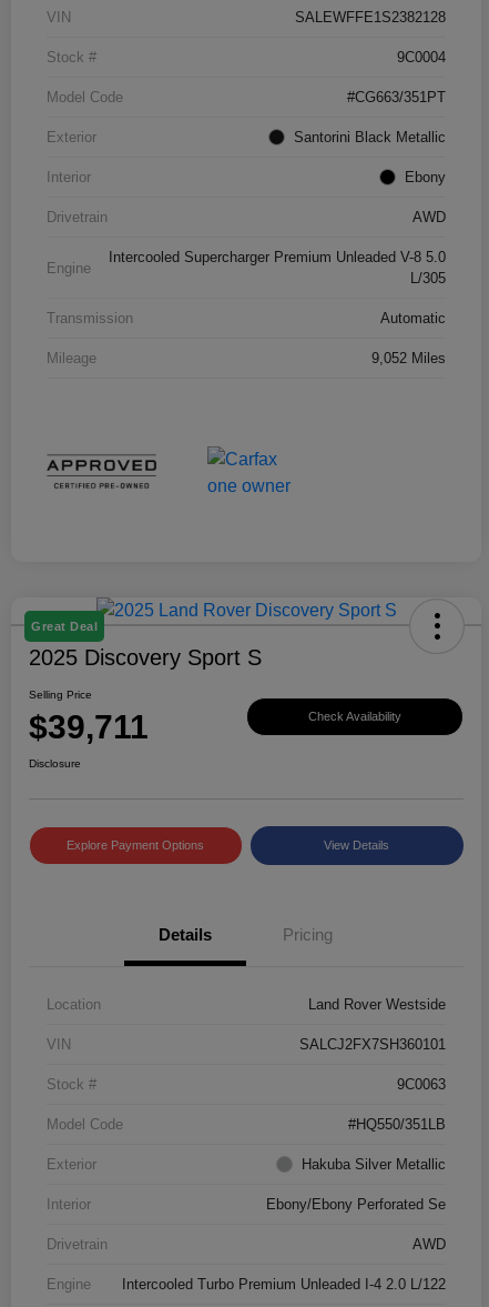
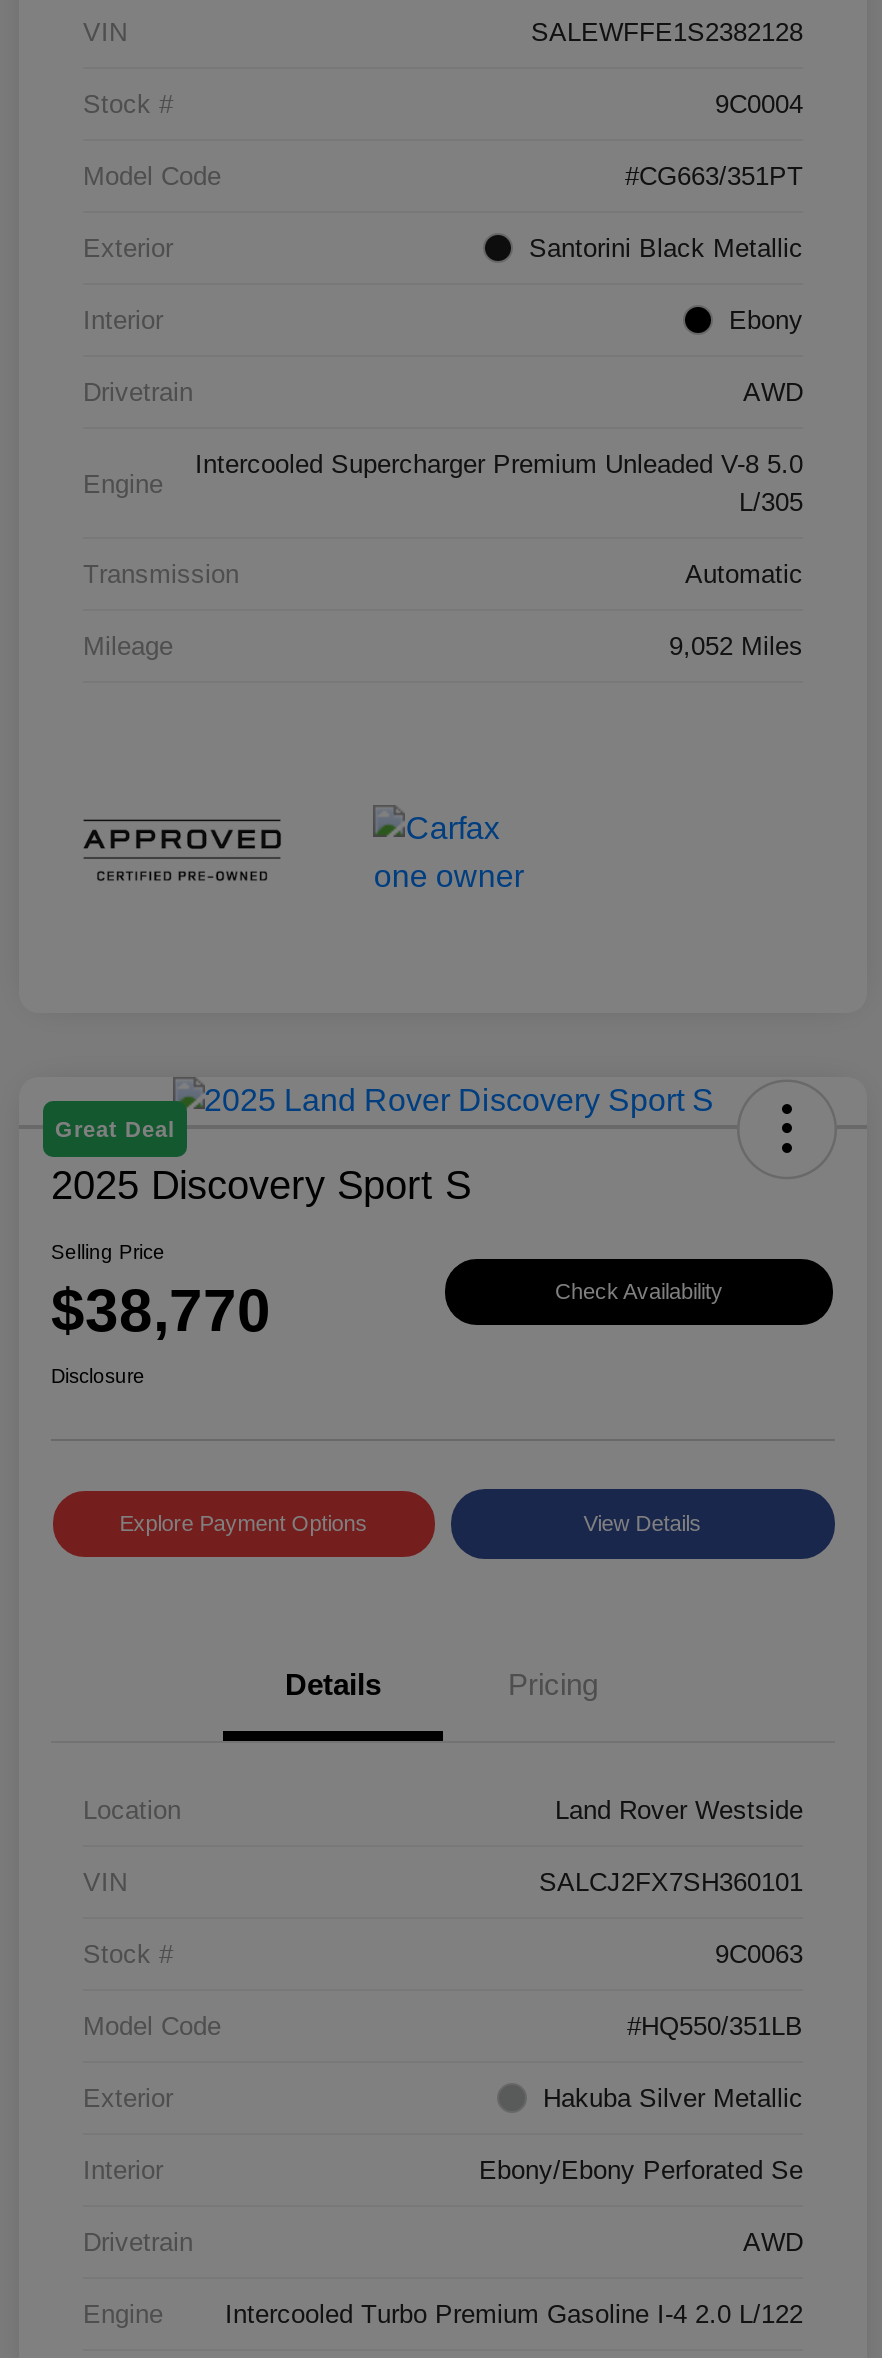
- $39,711
+ $38,770

- Intercooled Turbo Premium Unleaded I-4 2.0 L/122
+ Intercooled Turbo Premium Gasoline I-4 2.0 L/122
